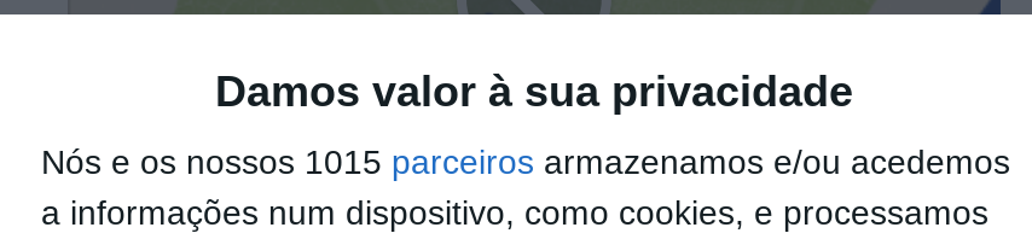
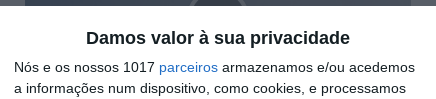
- Nós e os nossos 1015 parceiros armazenamos e/ou acedemos
+ Nós e os nossos 1017 parceiros armazenamos e/ou acedemos
